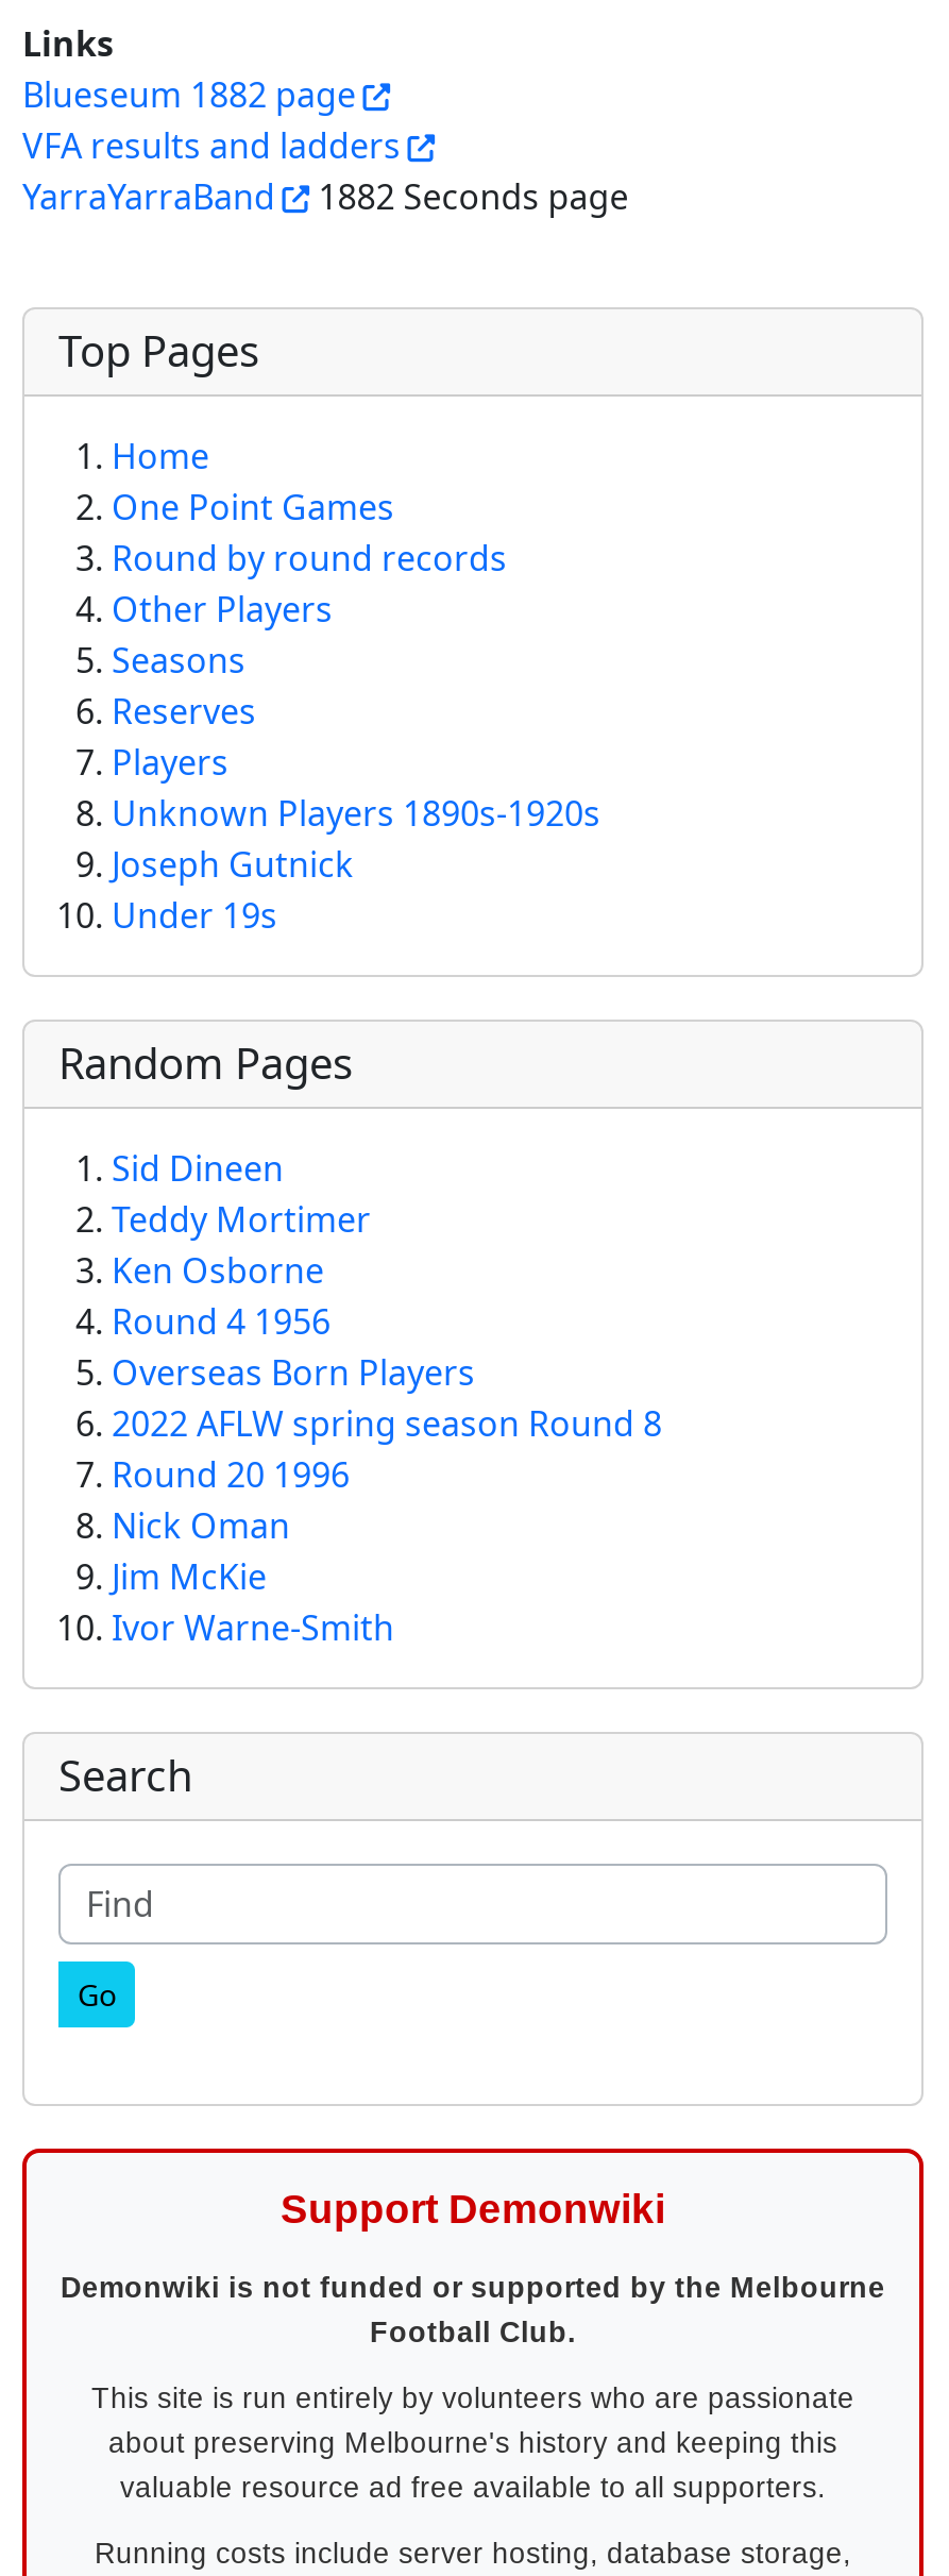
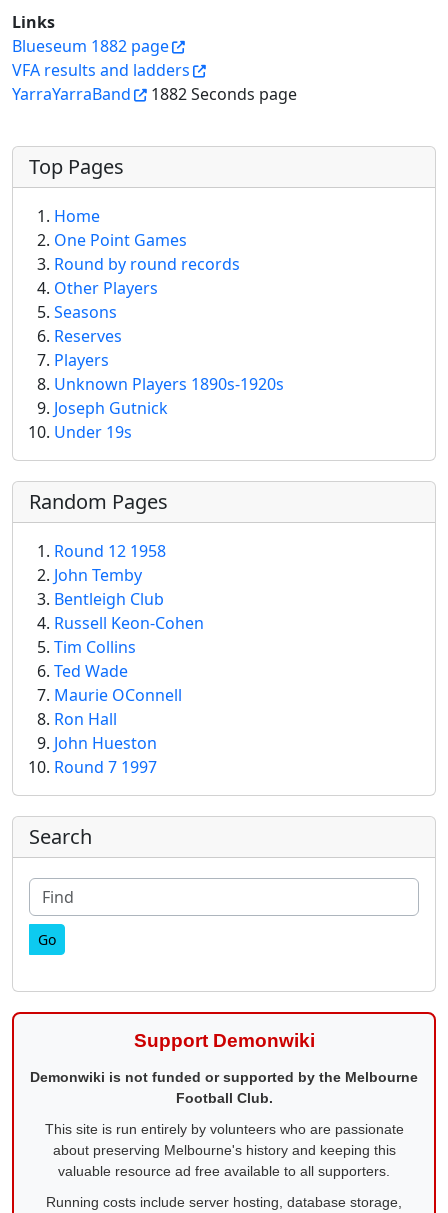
- Sid Dineen
- Teddy Mortimer
- Ken Osborne
- Round 4 1956
- Overseas Born Players
- 2022 AFLW spring season Round 8
- Round 20 1996
- Nick Oman
- Jim McKie
- Ivor Warne-Smith
+ Round 12 1958
+ John Temby
+ Bentleigh Club
+ Russell Keon-Cohen
+ Tim Collins
+ Ted Wade
+ Maurie OConnell
+ Ron Hall
+ John Hueston
+ Round 7 1997
